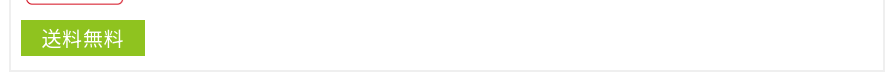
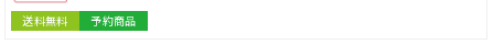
+ 予約商品
